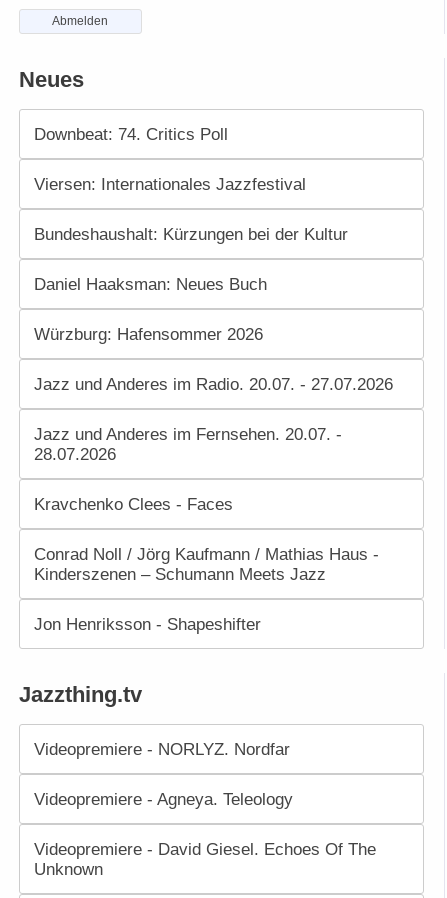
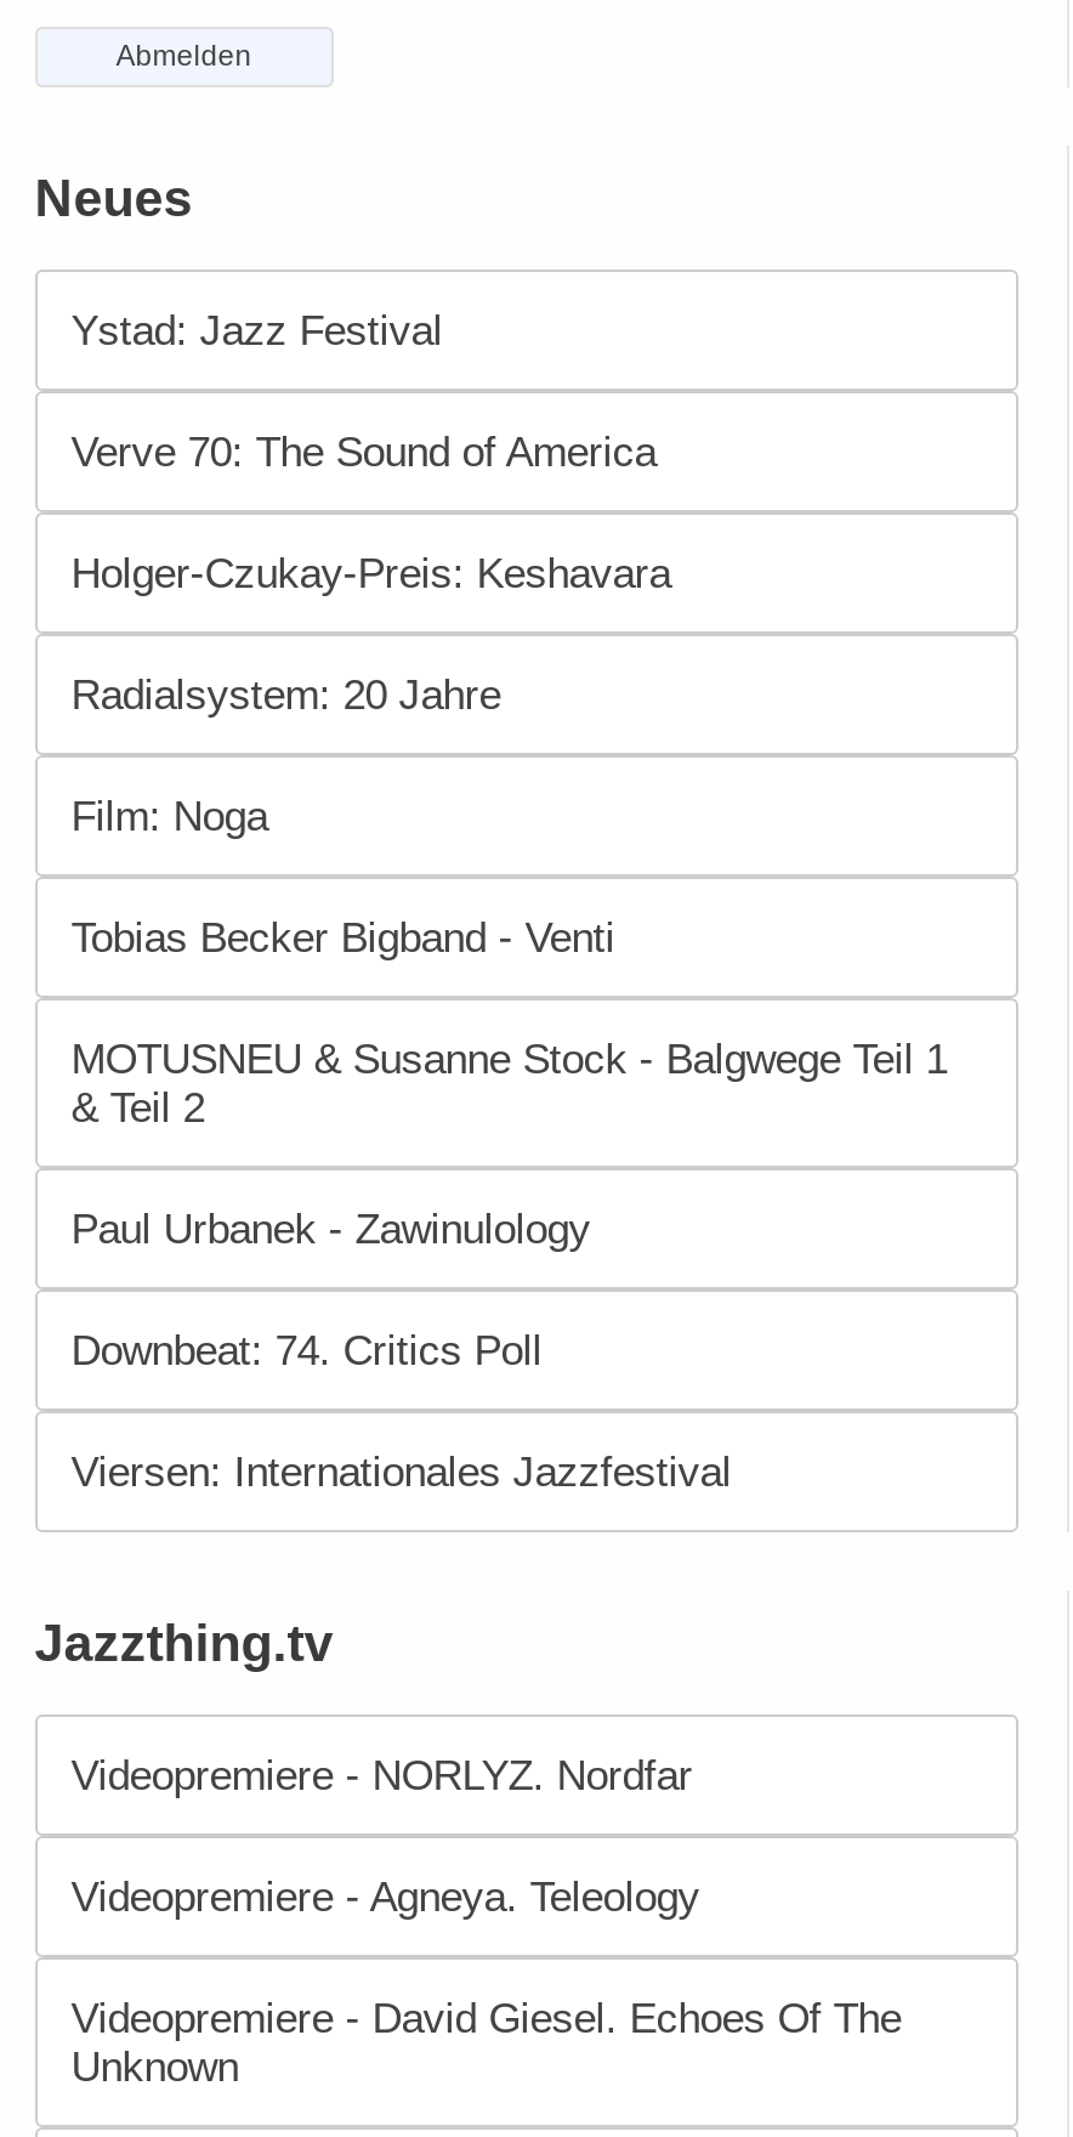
+ Ystad: Jazz Festival
+ Verve 70: The Sound of America
+ Holger-Czukay-Preis: Keshavara
+ Radialsystem: 20 Jahre
+ Film: Noga
+ Tobias Becker Bigband - Venti
+ MOTUSNEU & Susanne Stock - Balgwege Teil 1
+ & Teil 2
+ Paul Urbanek - Zawinulology

moved down: Downbeat: 74. Critics Poll | Viersen: Internationales Jazzfestival

- Bundeshaushalt: Kürzungen bei der Kultur
- Daniel Haaksman: Neues Buch
- Würzburg: Hafensommer 2026
- Jazz und Anderes im Radio. 20.07. - 27.07.2026
- Jazz und Anderes im Fernsehen. 20.07. -
- 28.07.2026
- Kravchenko Clees - Faces
- Conrad Noll / Jörg Kaufmann / Mathias Haus -
- Kinderszenen – Schumann Meets Jazz
- Jon Henriksson - Shapeshifter
